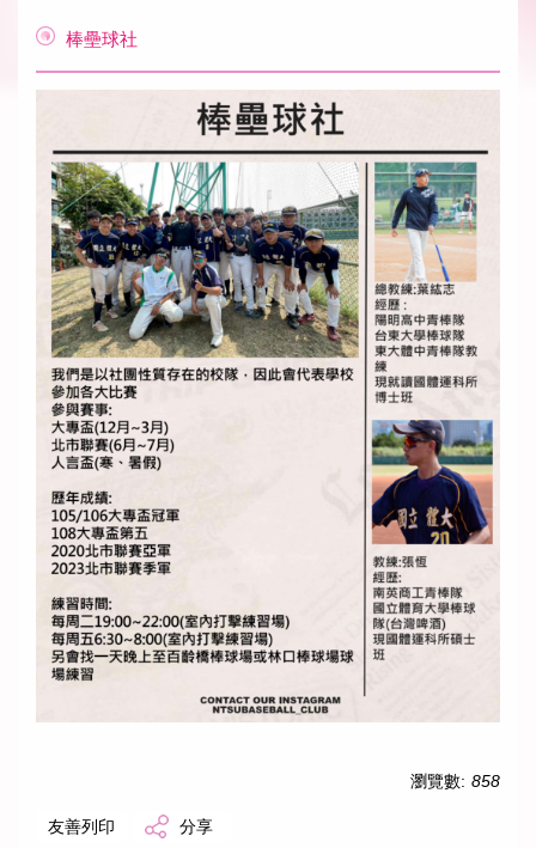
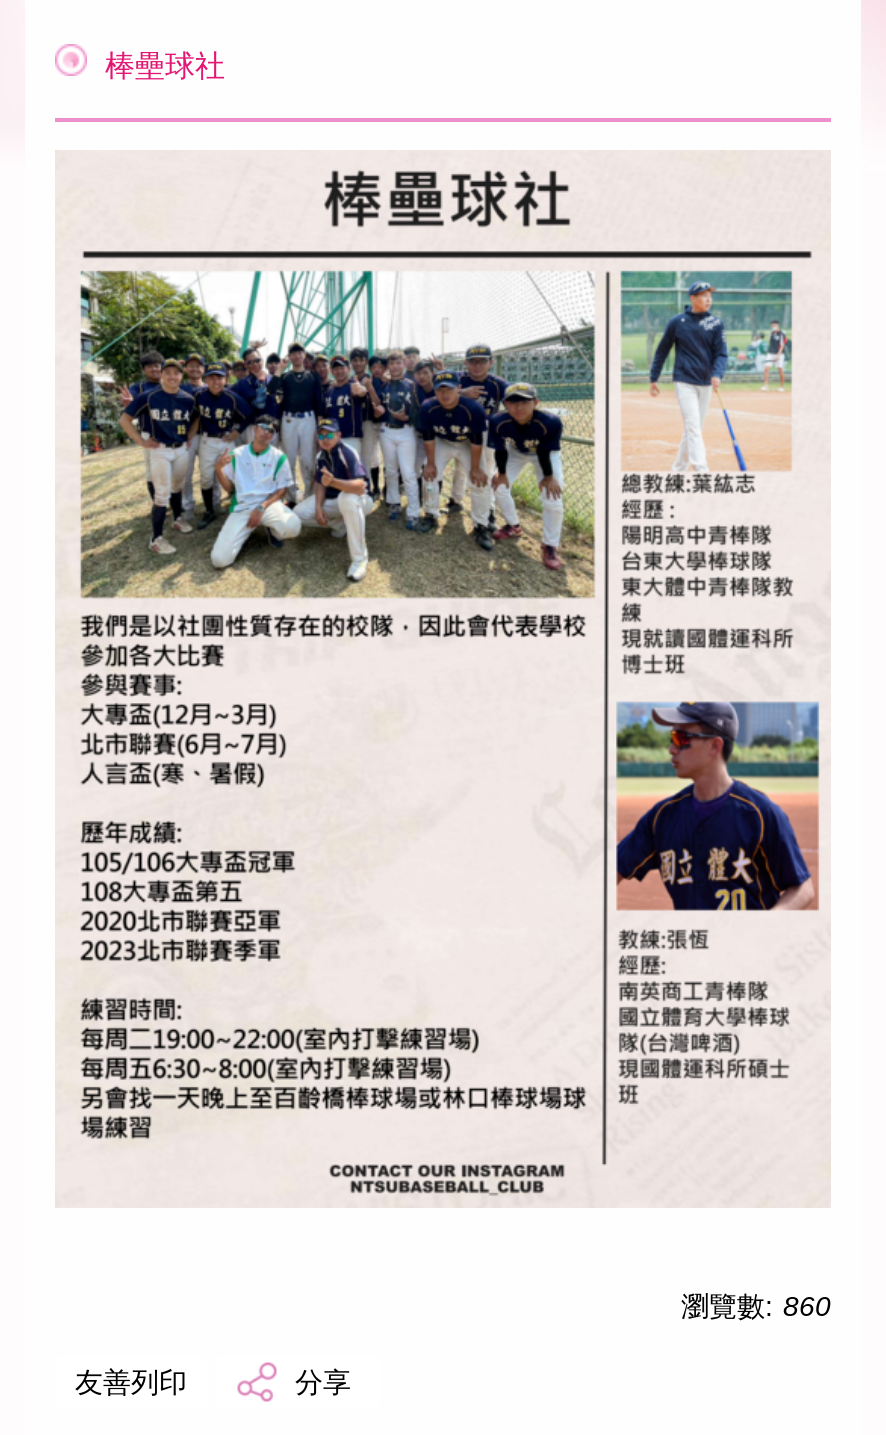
- 瀏覽數: 858
+ 瀏覽數: 860
